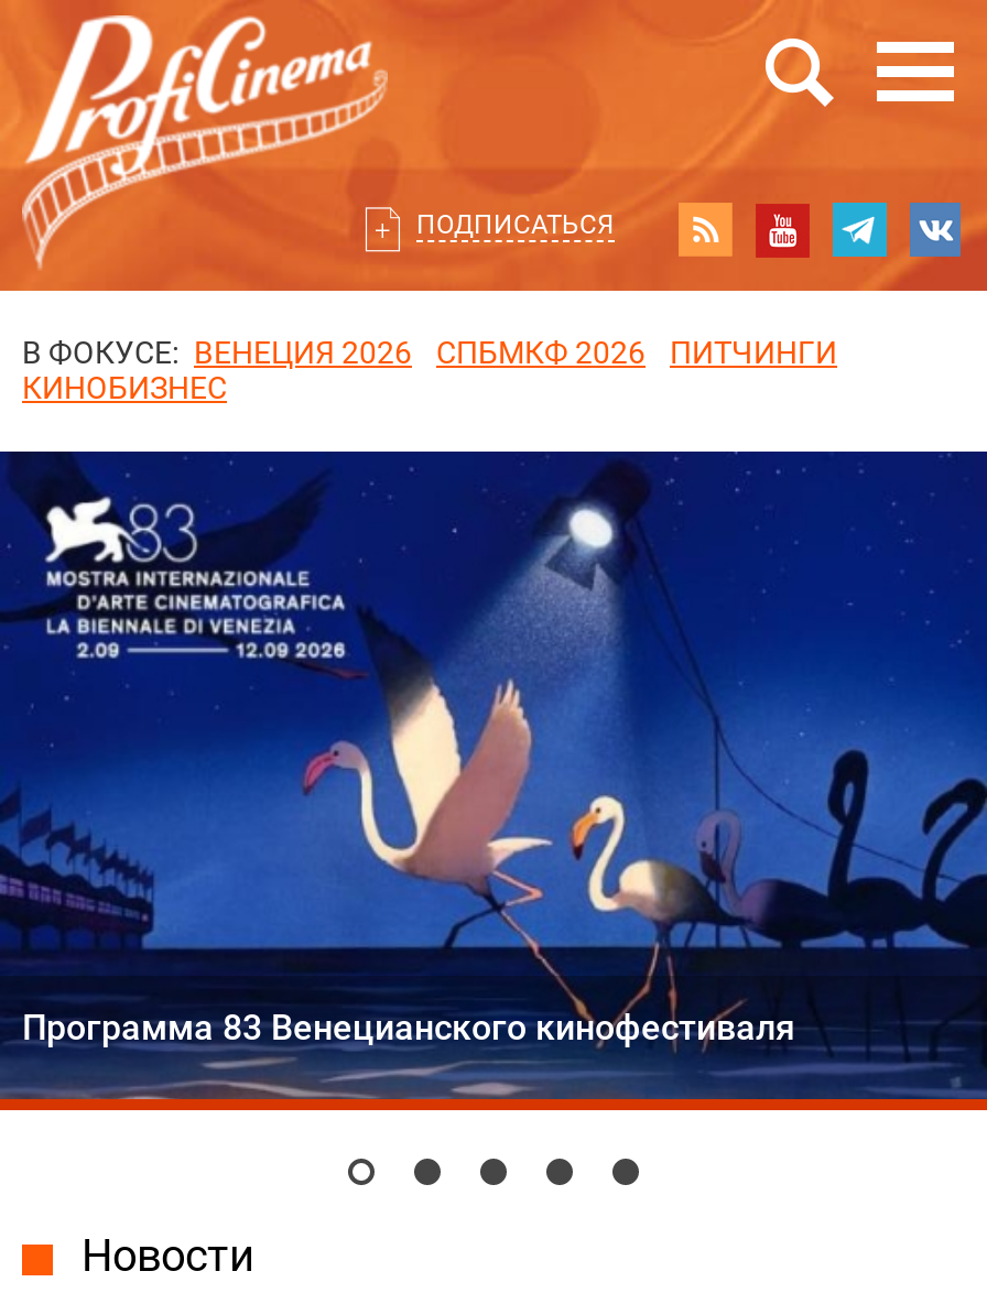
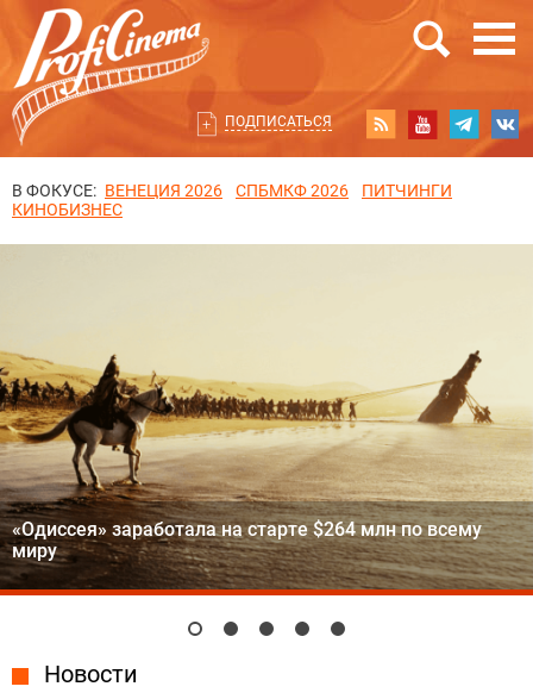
- [image]
- Программа 83 Венецианского кинофестиваля
+ [image]
+ «Одиссея» заработала на старте $264 млн по всему
+ миру
